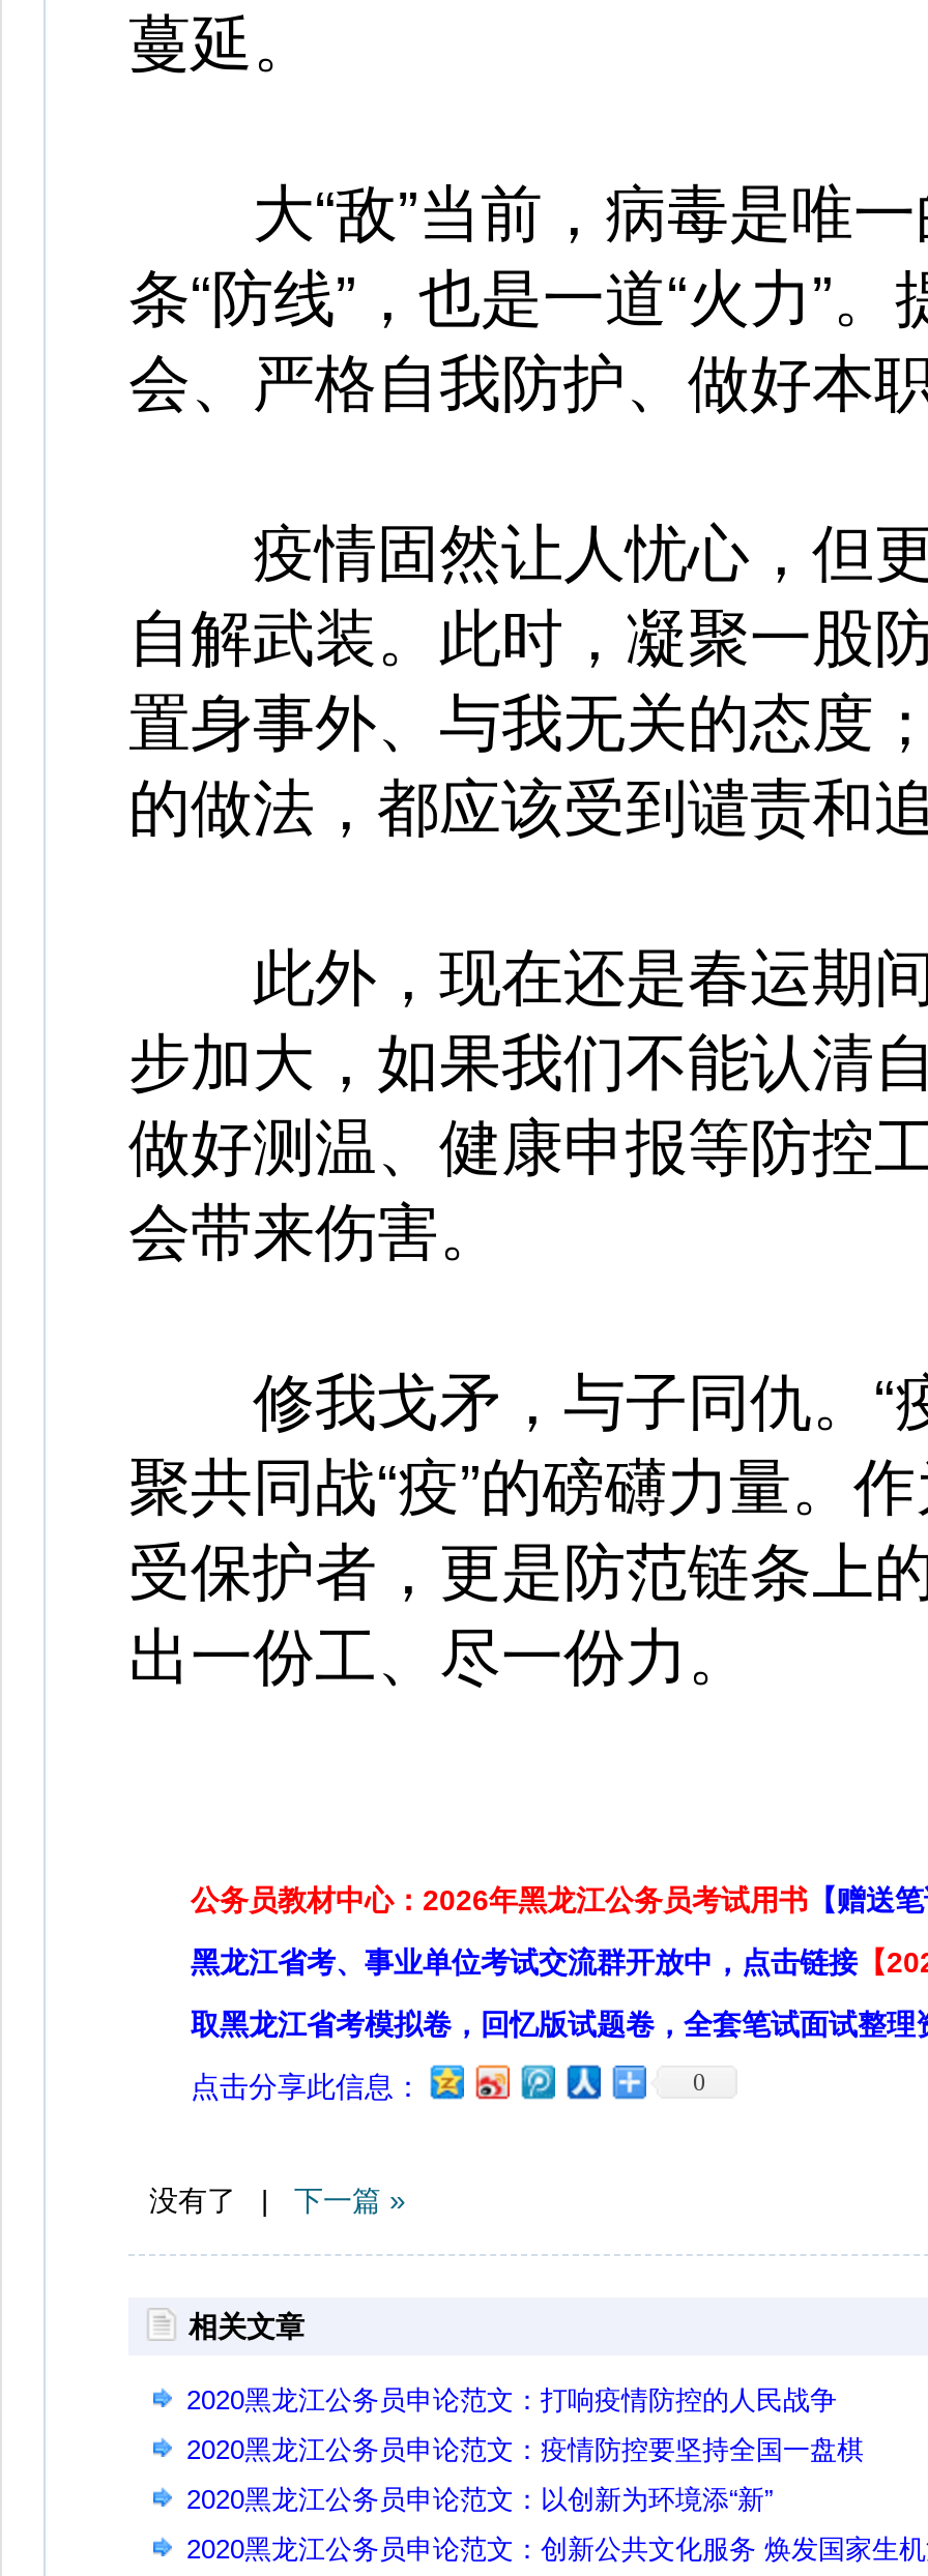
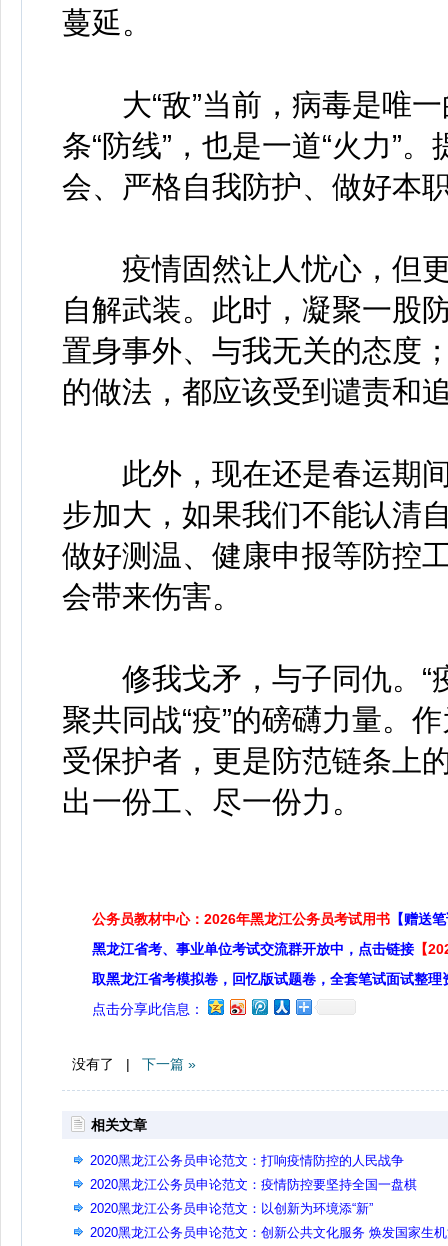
- 0
